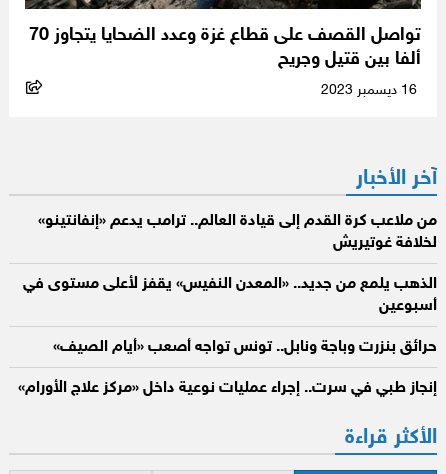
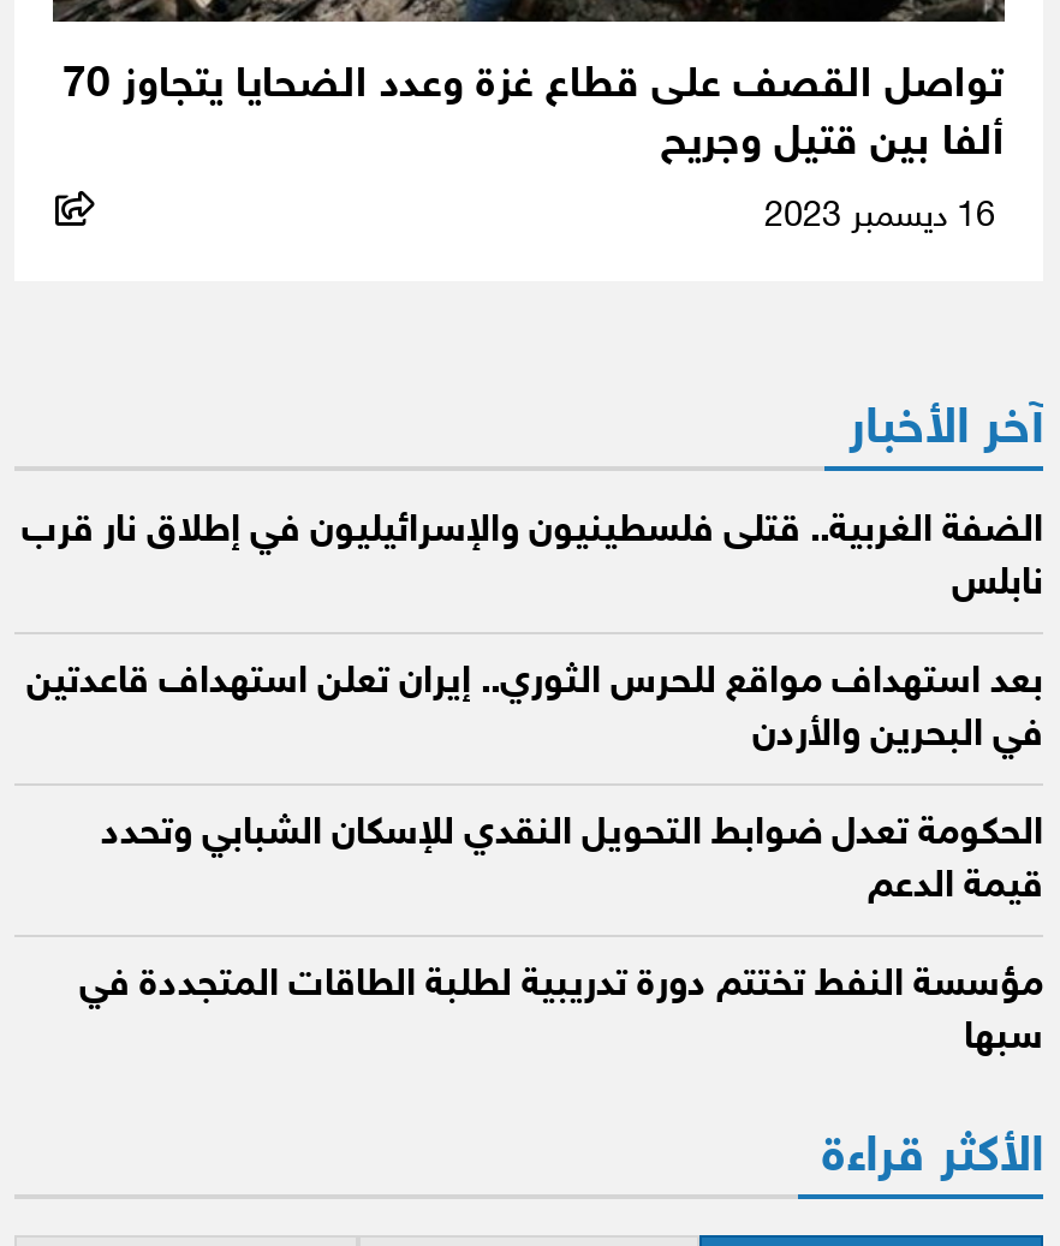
- من ملاعب كرة القدم إلى قيادة العالم.. ترامب يدعم «إنفانتينو»
- لخلافة غوتيريش
+ الضفة الغربية.. قتلى فلسطينيون والإسرائيليون في إطلاق نار قرب
+ نابلس

- الذهب يلمع من جديد.. «المعدن النفيس» يقفز لأعلى مستوى في
- أسبوعين
+ بعد استهداف مواقع للحرس الثوري.. إيران تعلن استهداف قاعدتين
+ في البحرين والأردن

- حرائق بنزرت وباجة ونابل.. تونس تواجه أصعب «أيام الصيف»
+ الحكومة تعدل ضوابط التحويل النقدي للإسكان الشبابي وتحدد
+ قيمة الدعم

- إنجاز طبي في سرت.. إجراء عمليات نوعية داخل «مركز علاج الأورام»
+ مؤسسة النفط تختتم دورة تدريبية لطلبة الطاقات المتجددة في
+ سبها
